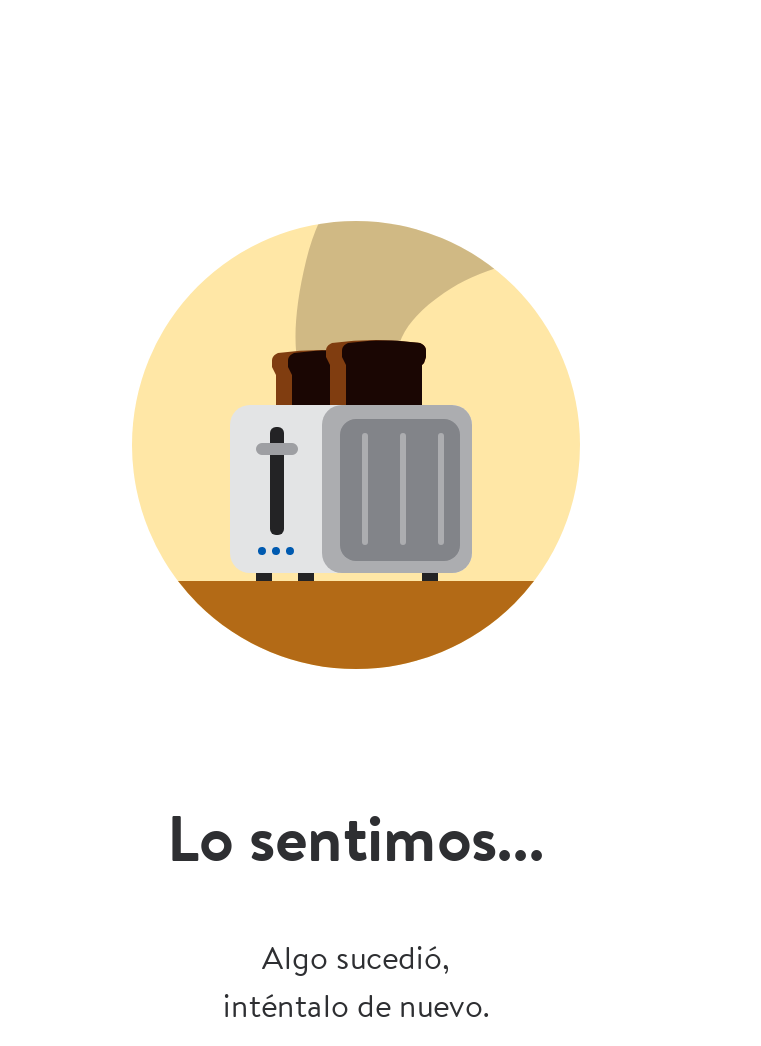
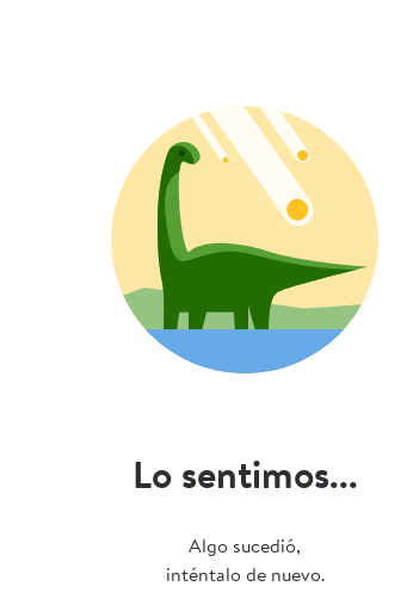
- [image]
+ [image]
